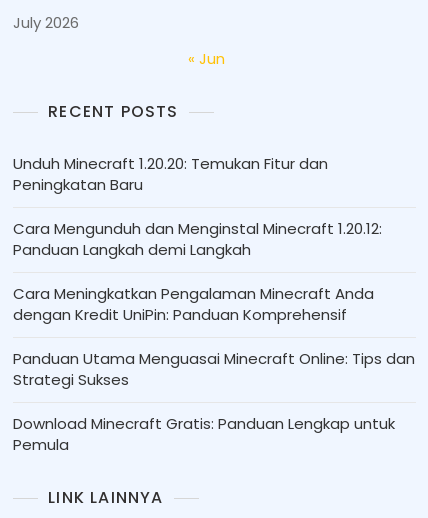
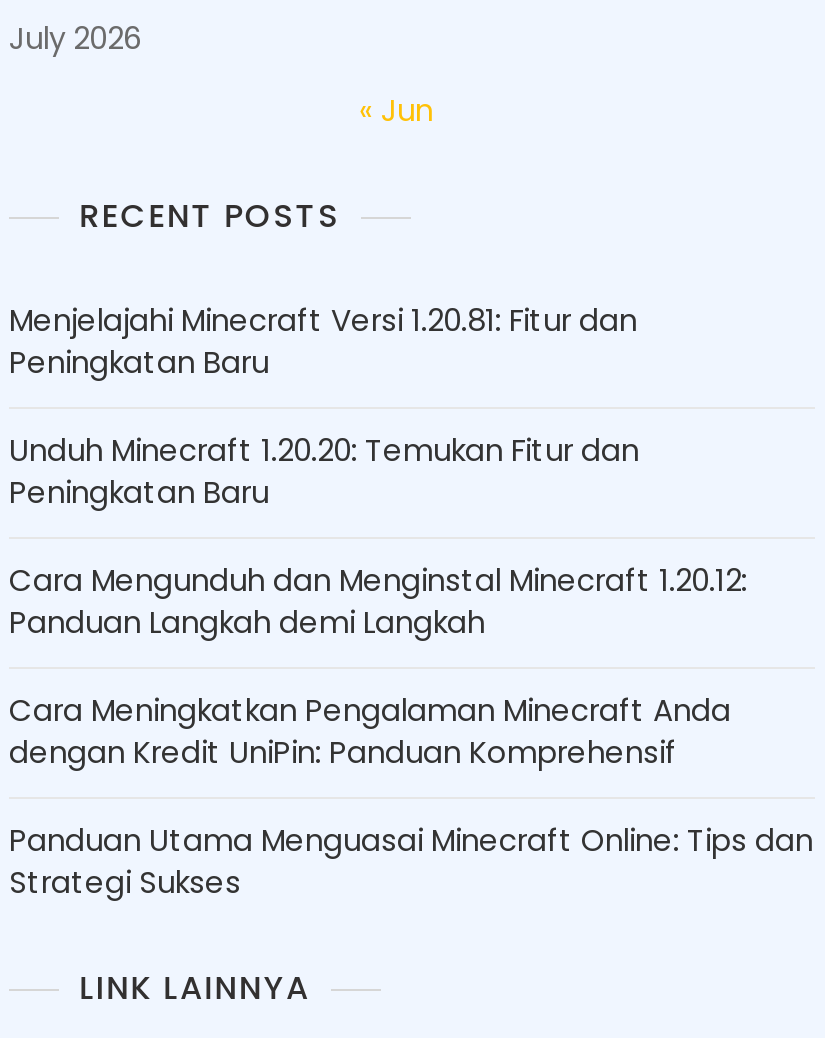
+ Menjelajahi Minecraft Versi 1.20.81: Fitur dan
+ Peningkatan Baru

moved down: Unduh Minecraft 1.20.20: Temukan Fitur dan | Peningkatan Baru | Cara Mengunduh dan Menginstal Minecraft 1.20.12: | Panduan Langkah demi Langkah | Cara Meningkatkan Pengalaman Minecraft Anda | dengan Kredit UniPin: Panduan Komprehensif | Panduan Utama Menguasai Minecraft Online: Tips dan | Strategi Sukses

- Download Minecraft Gratis: Panduan Lengkap untuk
- Pemula
